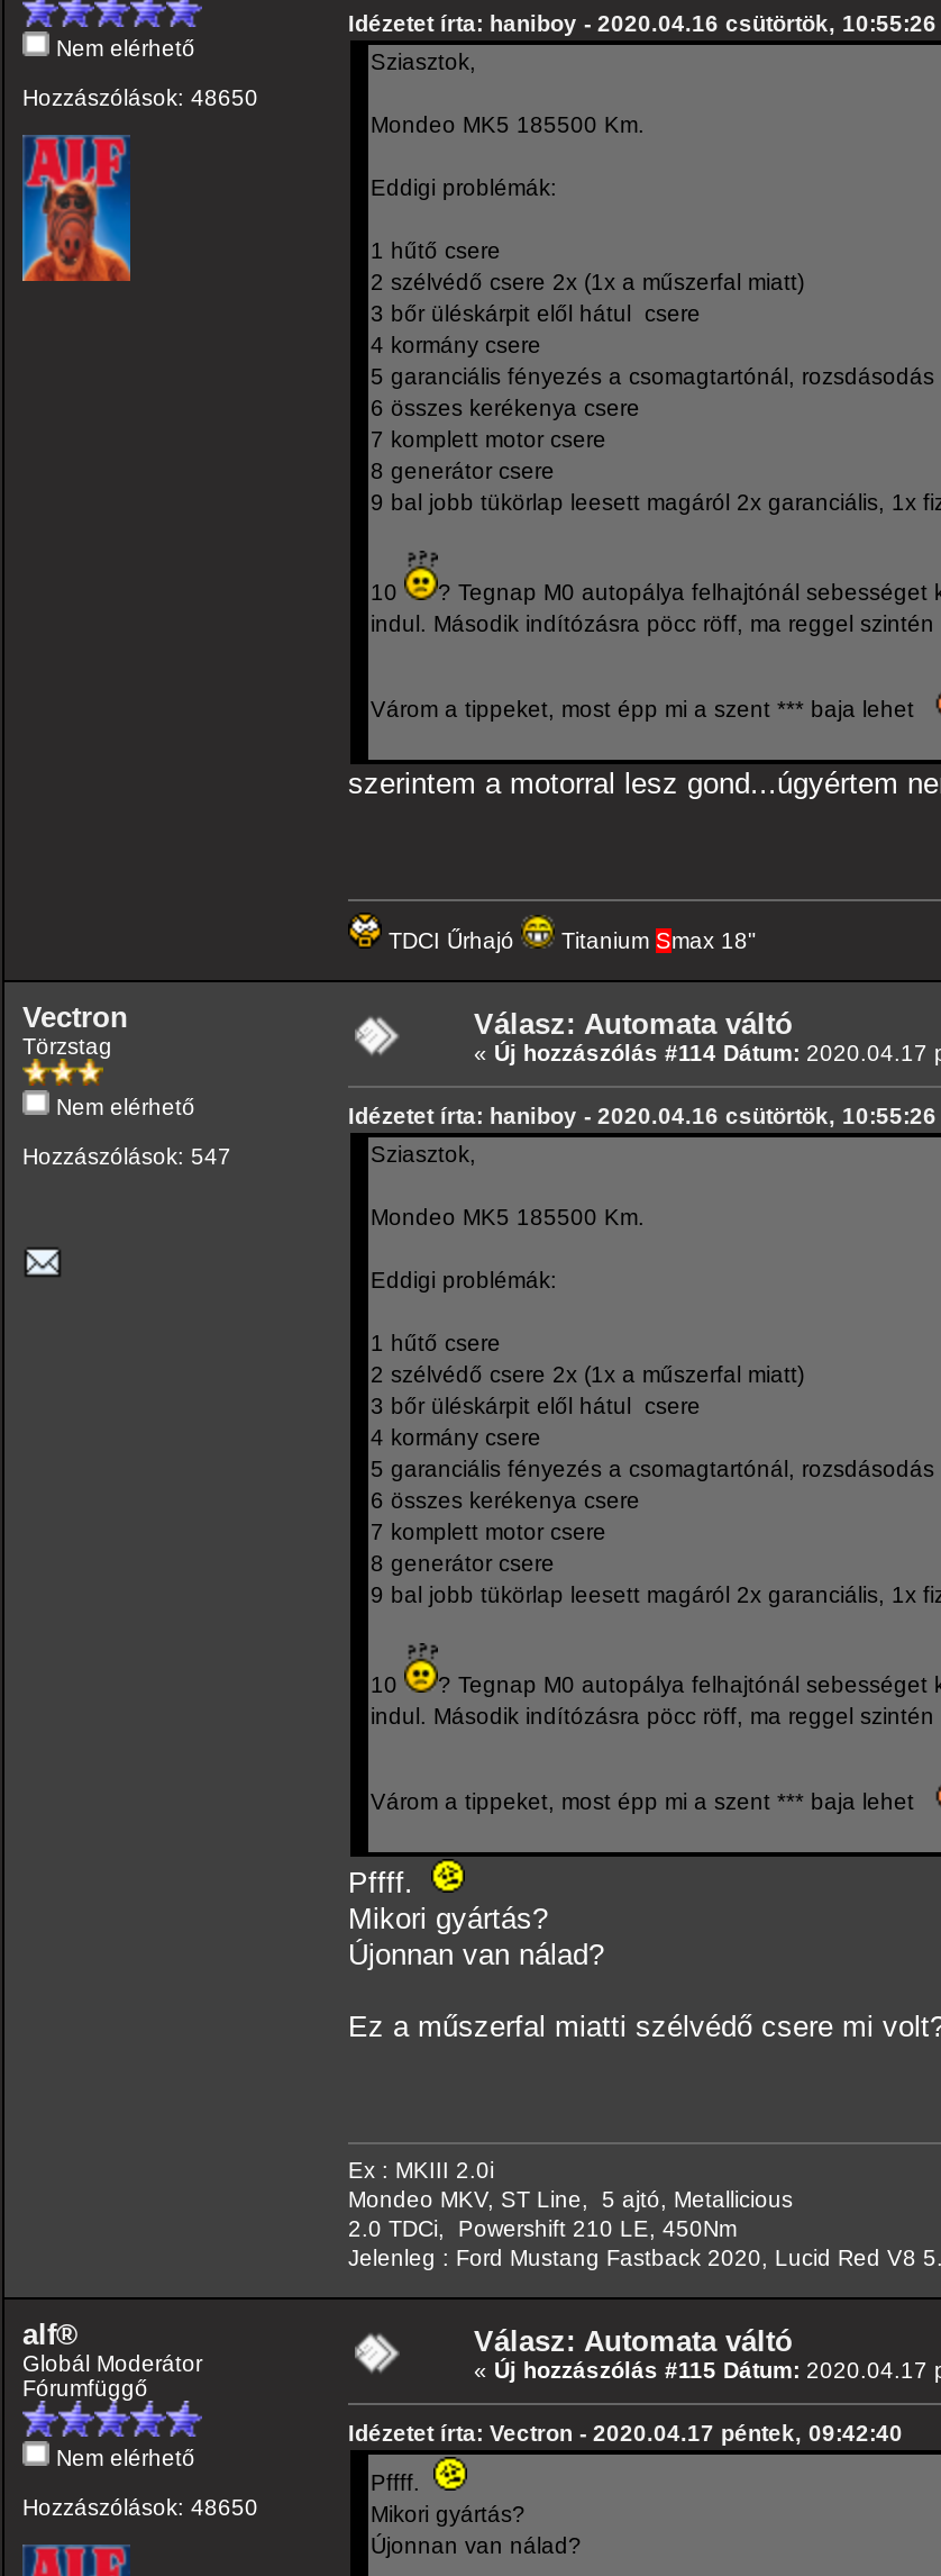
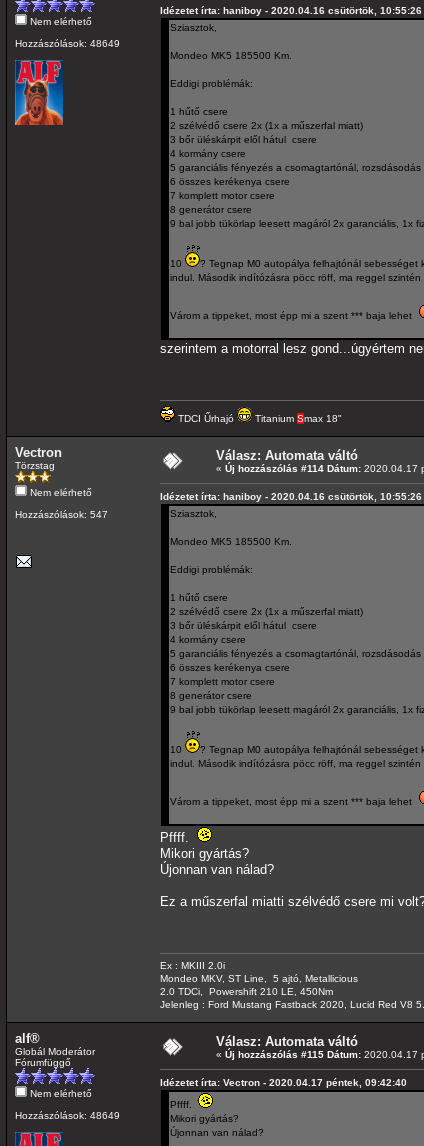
- Hozzászólások: 48650
+ Hozzászólások: 48649

- Hozzászólások: 48650
+ Hozzászólások: 48649
